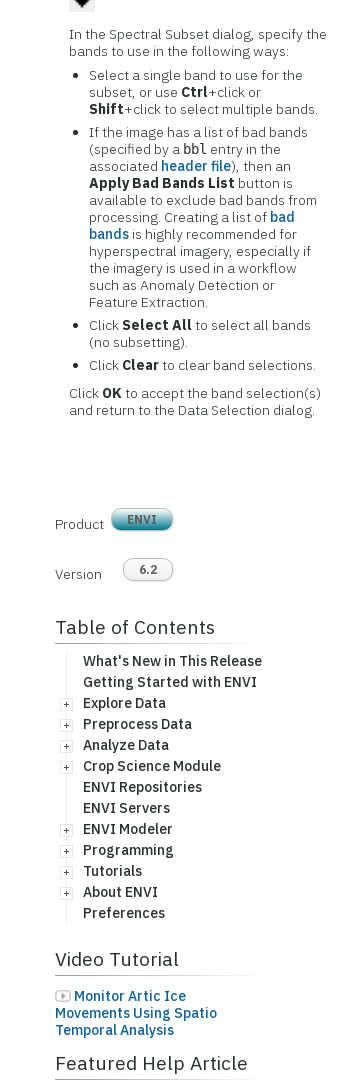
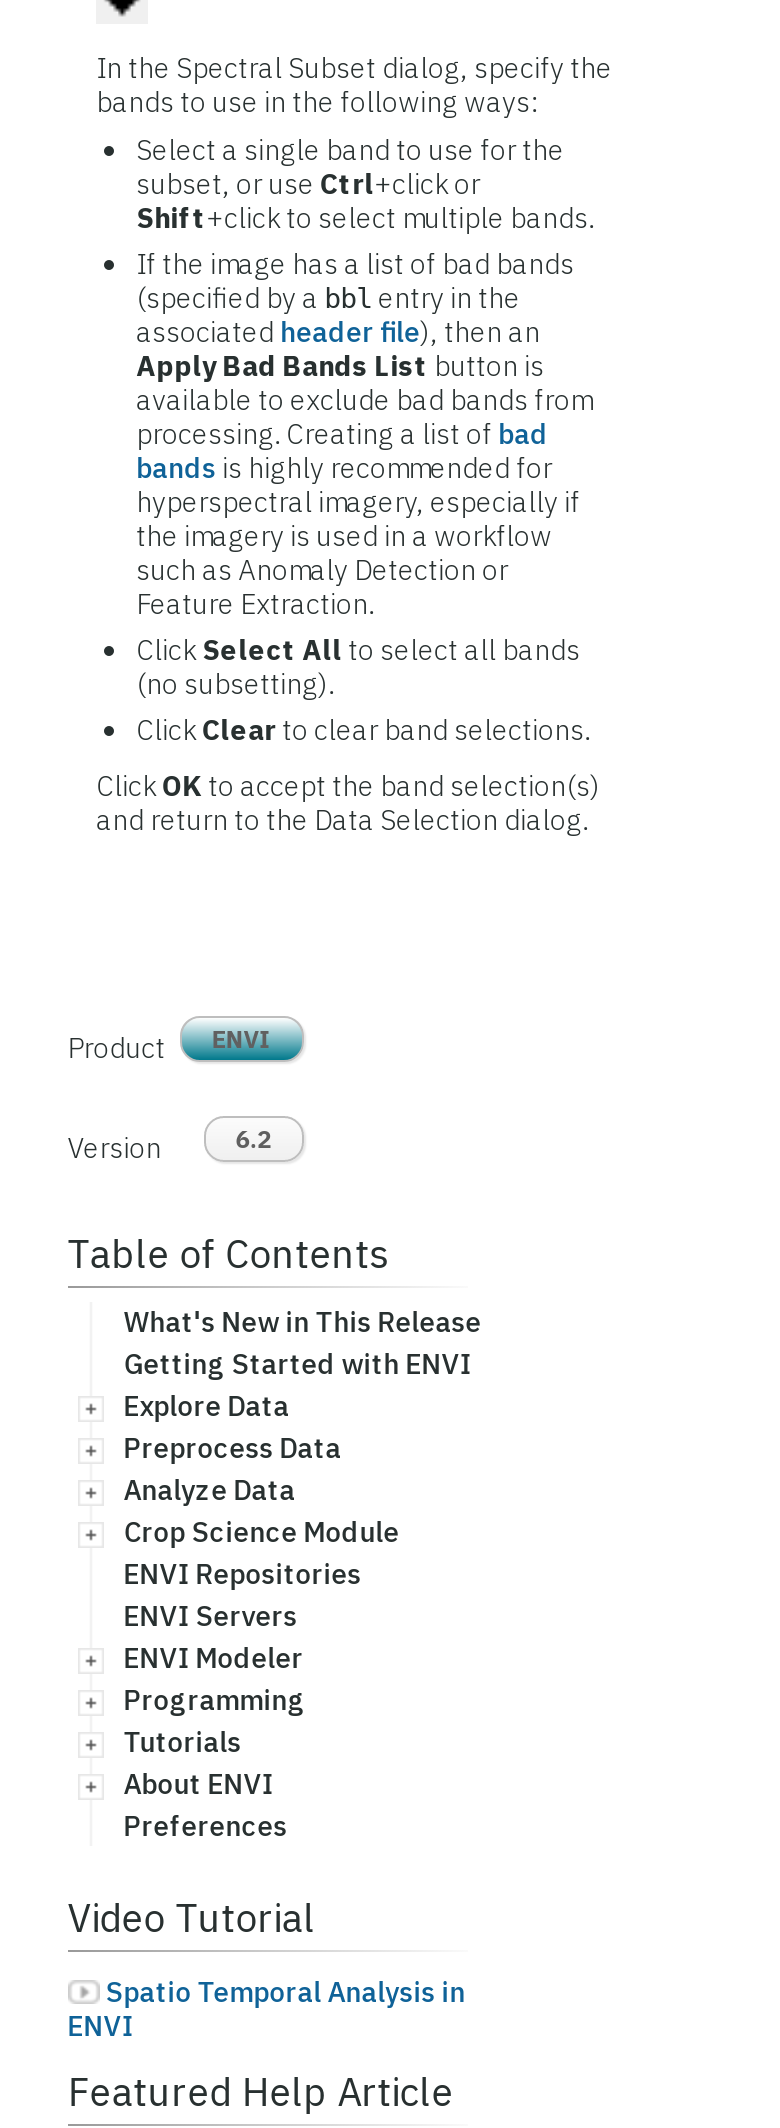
- Monitor Artic Ice
- Movements Using Spatio
- Temporal Analysis
+ Spatio Temporal Analysis in
+ ENVI
